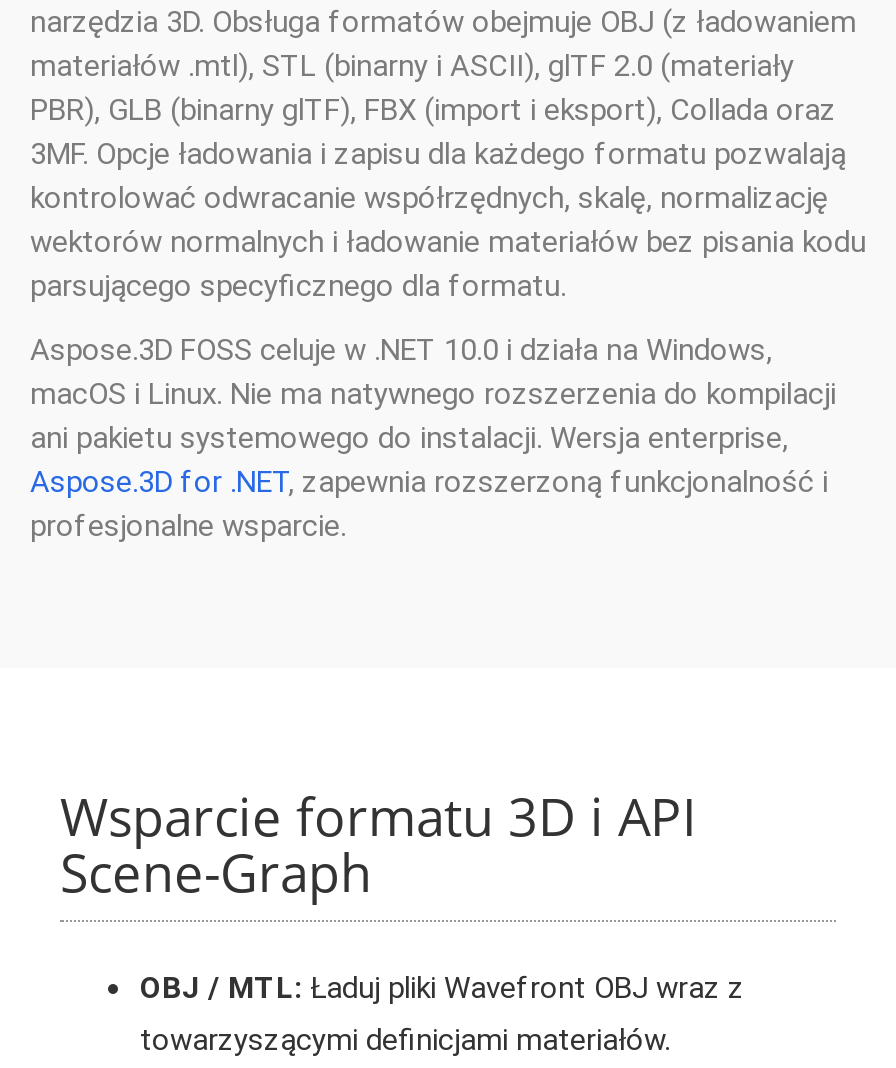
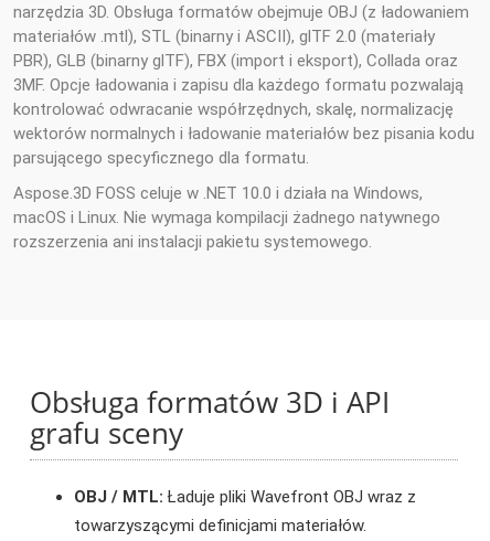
- macOS i Linux. Nie ma natywnego rozszerzenia do kompilacji
- ani pakietu systemowego do instalacji. Wersja enterprise,
- Aspose.3D for .NET, zapewnia rozszerzoną funkcjonalność i
- profesjonalne wsparcie.
+ macOS i Linux. Nie wymaga kompilacji żadnego natywnego
+ rozszerzenia ani instalacji pakietu systemowego.

- Wsparcie formatu 3D i API
- Scene-Graph
+ Obsługa formatów 3D i API
+ grafu sceny

- OBJ / MTL: Ładuj pliki Wavefront OBJ wraz z
+ OBJ / MTL: Ładuje pliki Wavefront OBJ wraz z
